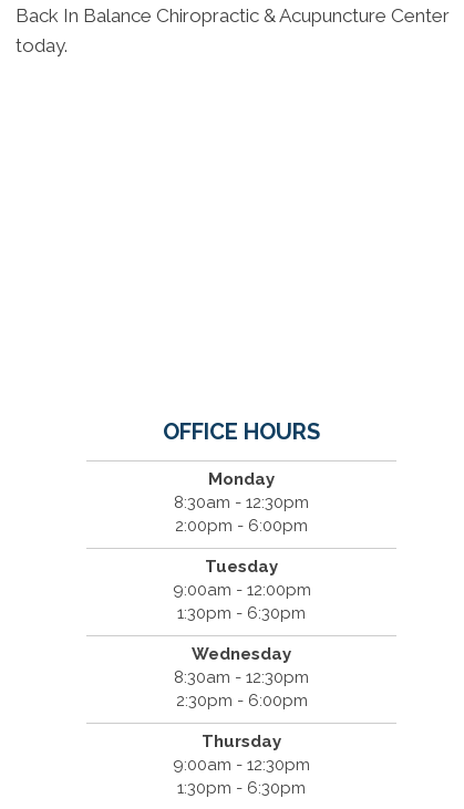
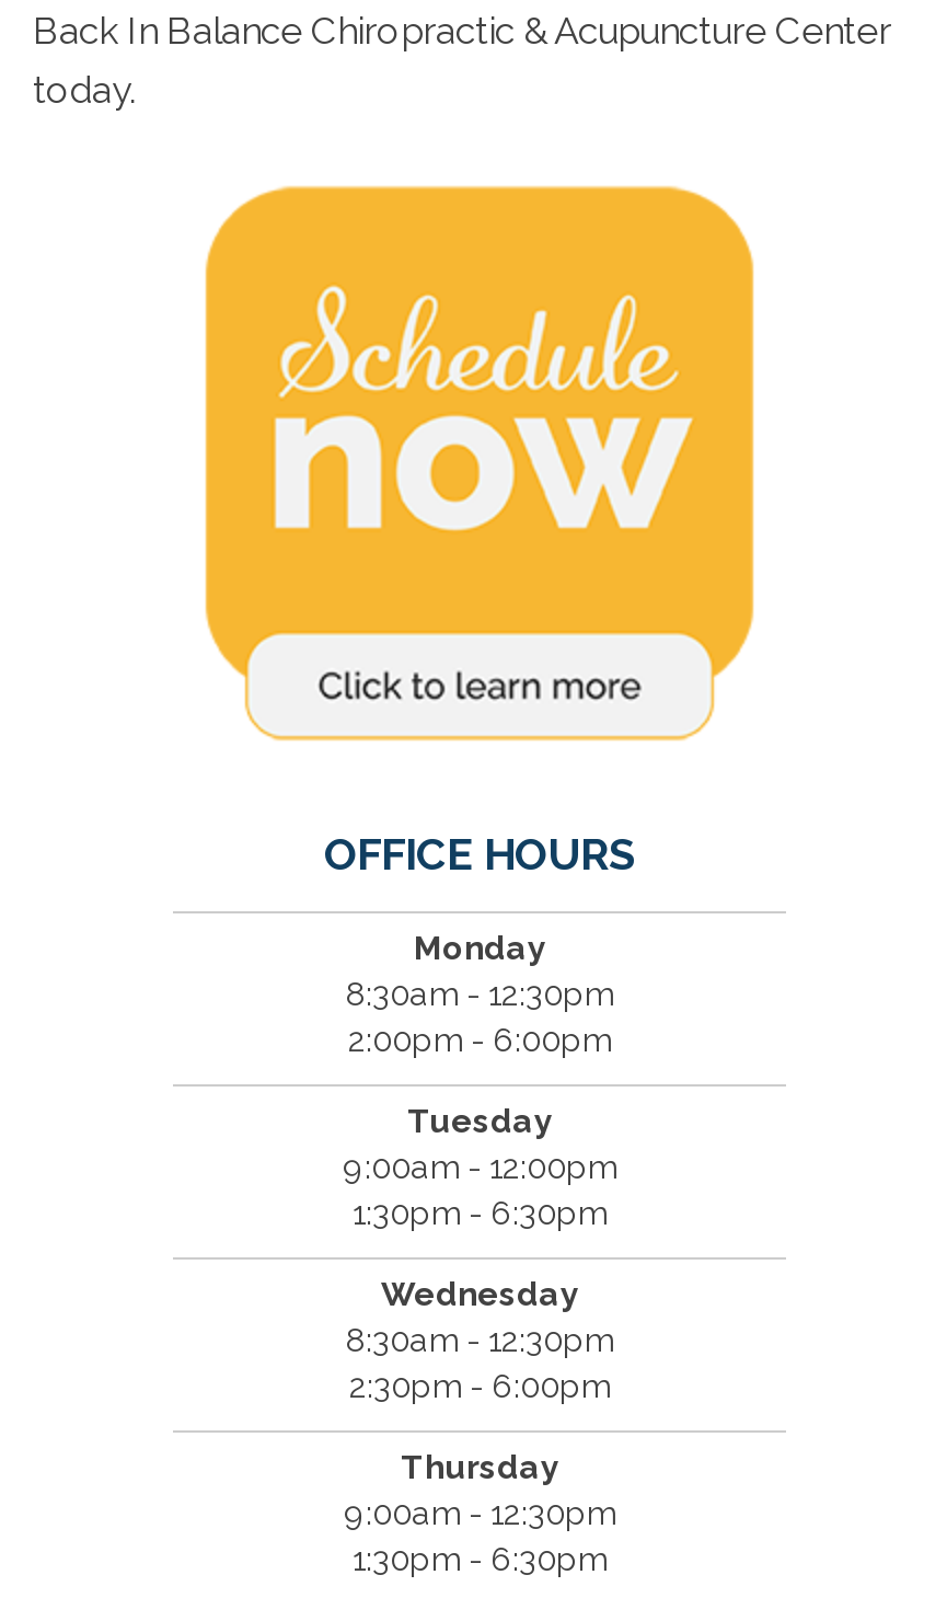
+ [image]
